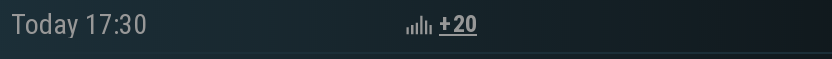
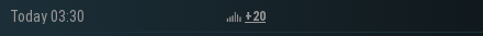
- Today 17:30
+ Today 03:30
